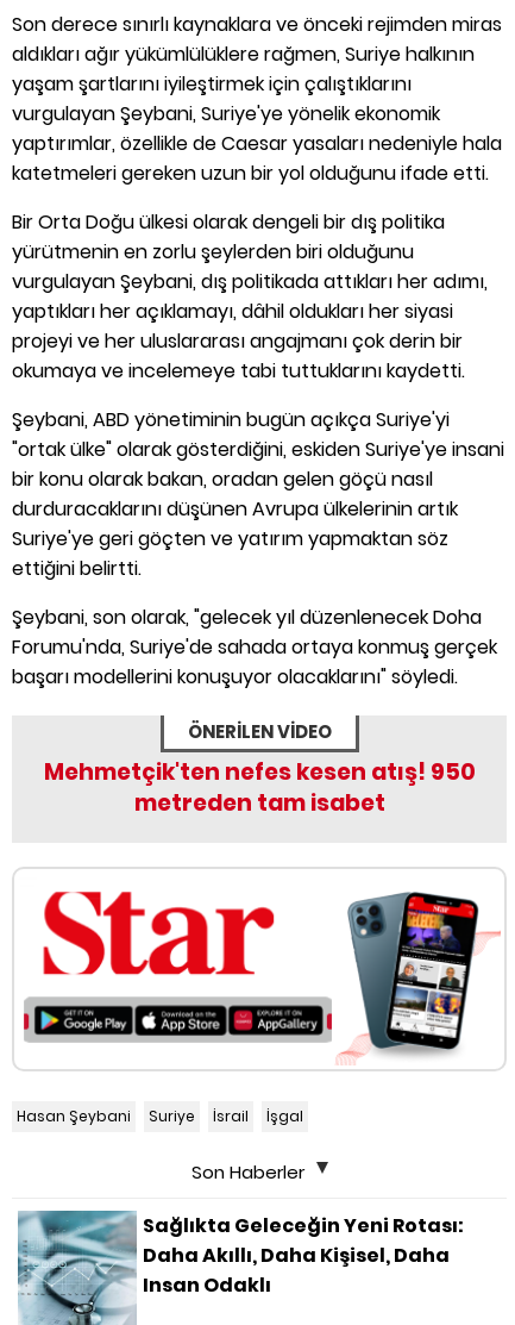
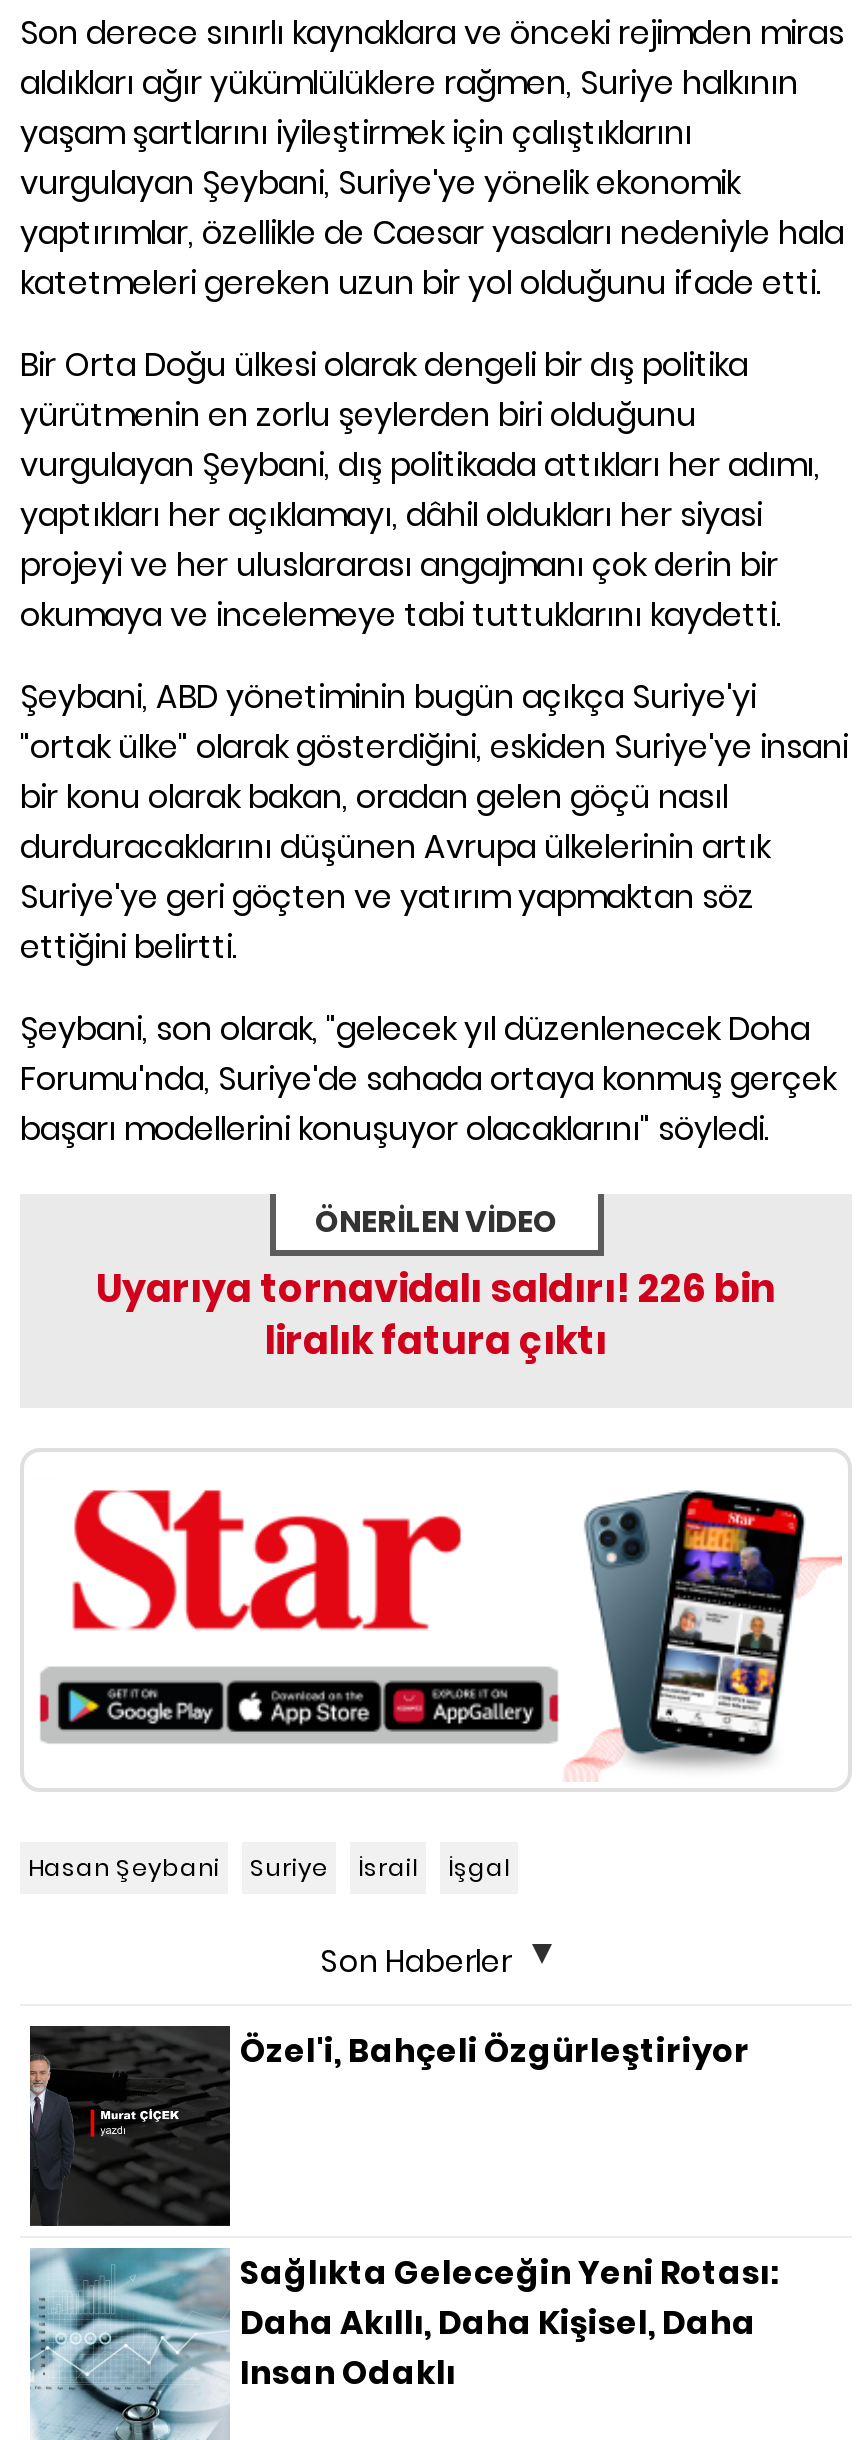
- Mehmetçik'ten nefes kesen atış! 950
- metreden tam isabet
+ Uyarıya tornavidalı saldırı! 226 bin
+ liralık fatura çıktı

+ [image]
+ Özel'i, Bahçeli Özgürleştiriyor
